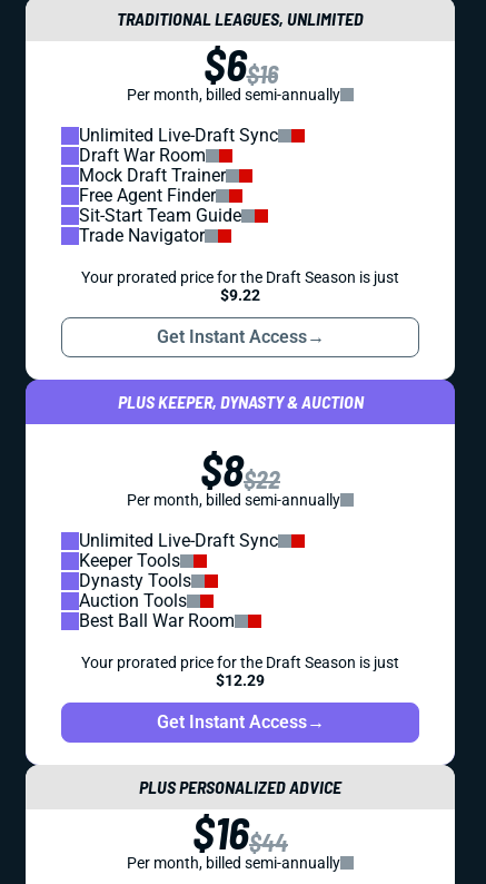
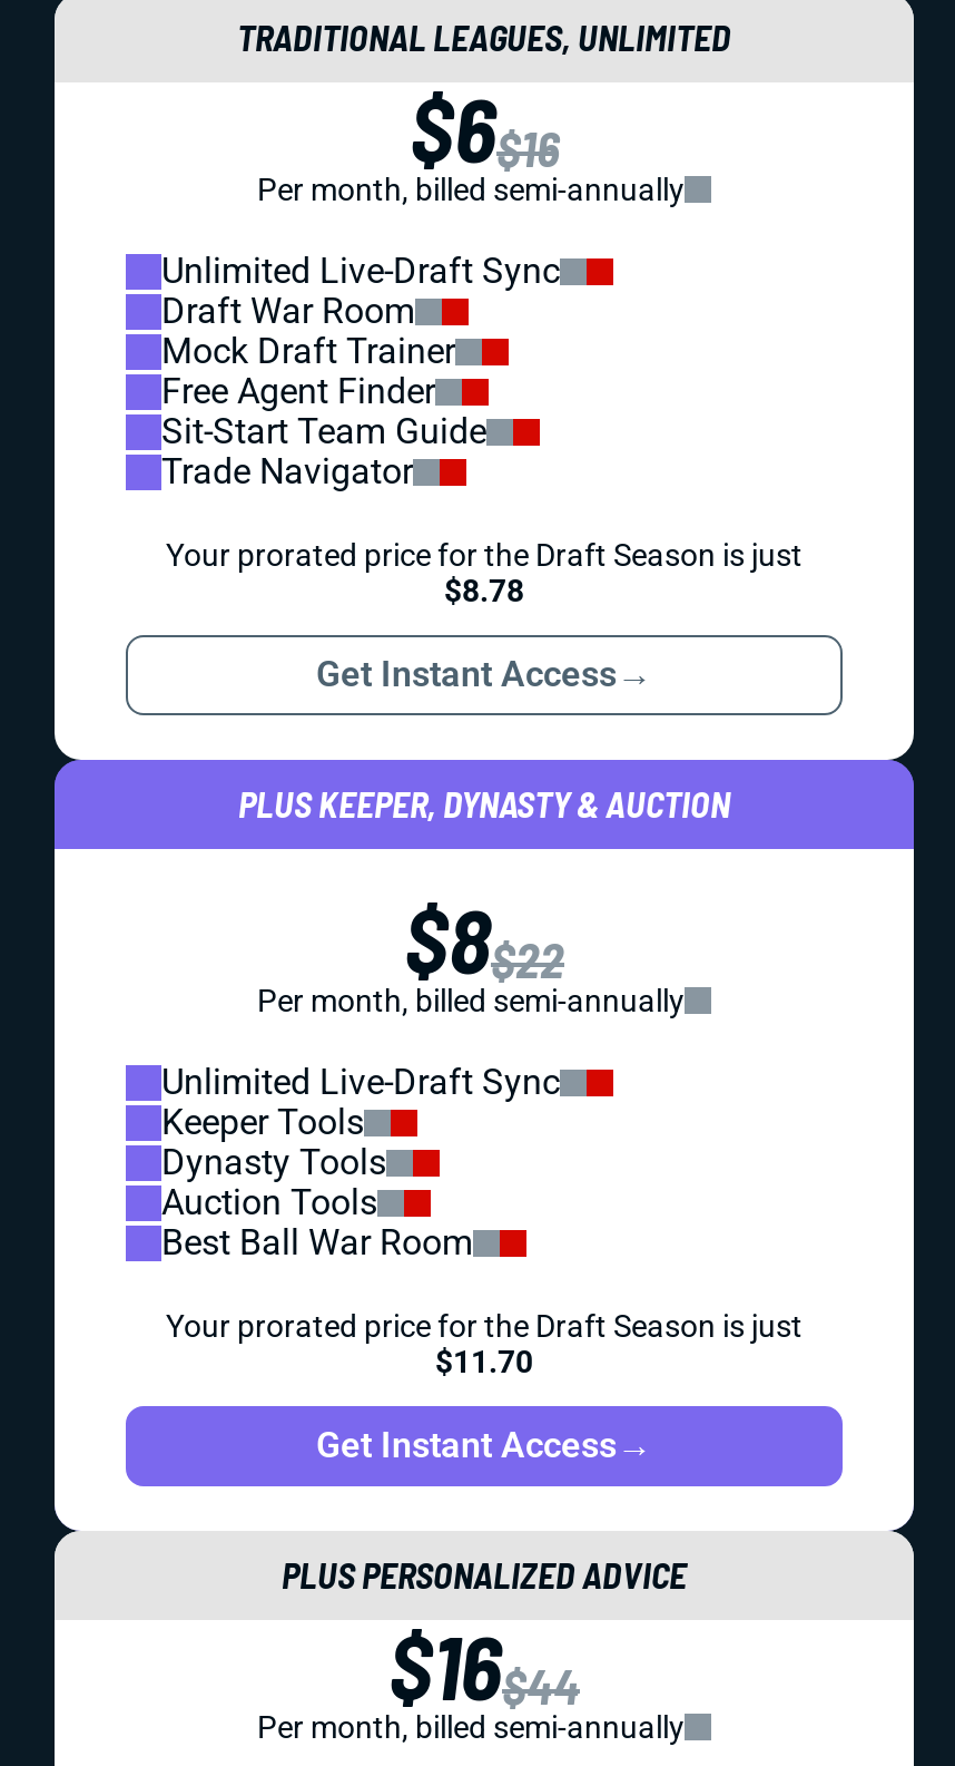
- $9.22
+ $8.78

- $12.29
+ $11.70
